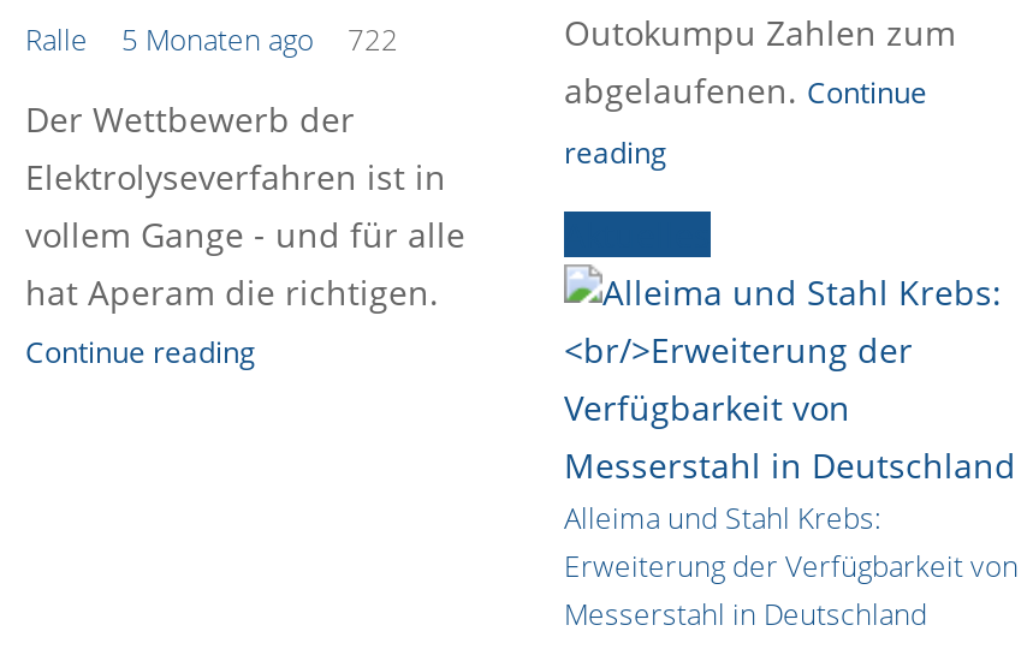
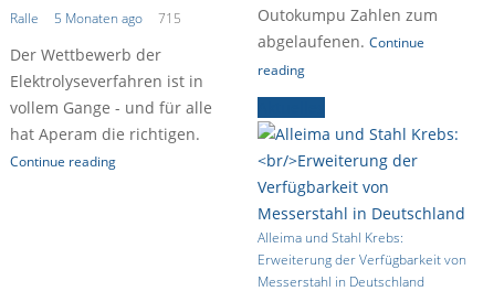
- Ralle 5 Monaten ago 722
+ Ralle 5 Monaten ago 715
